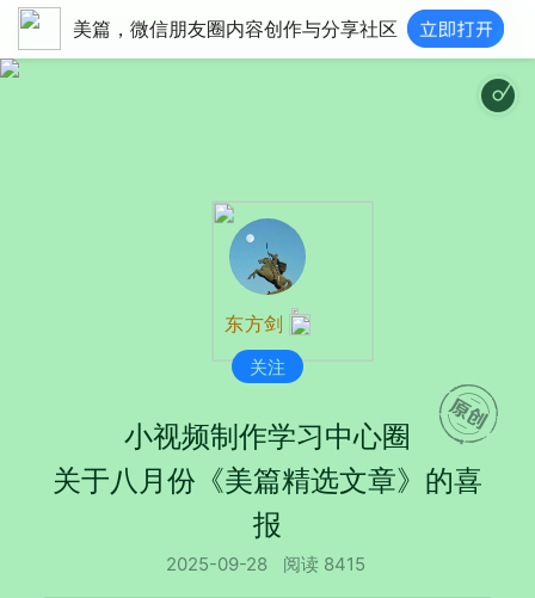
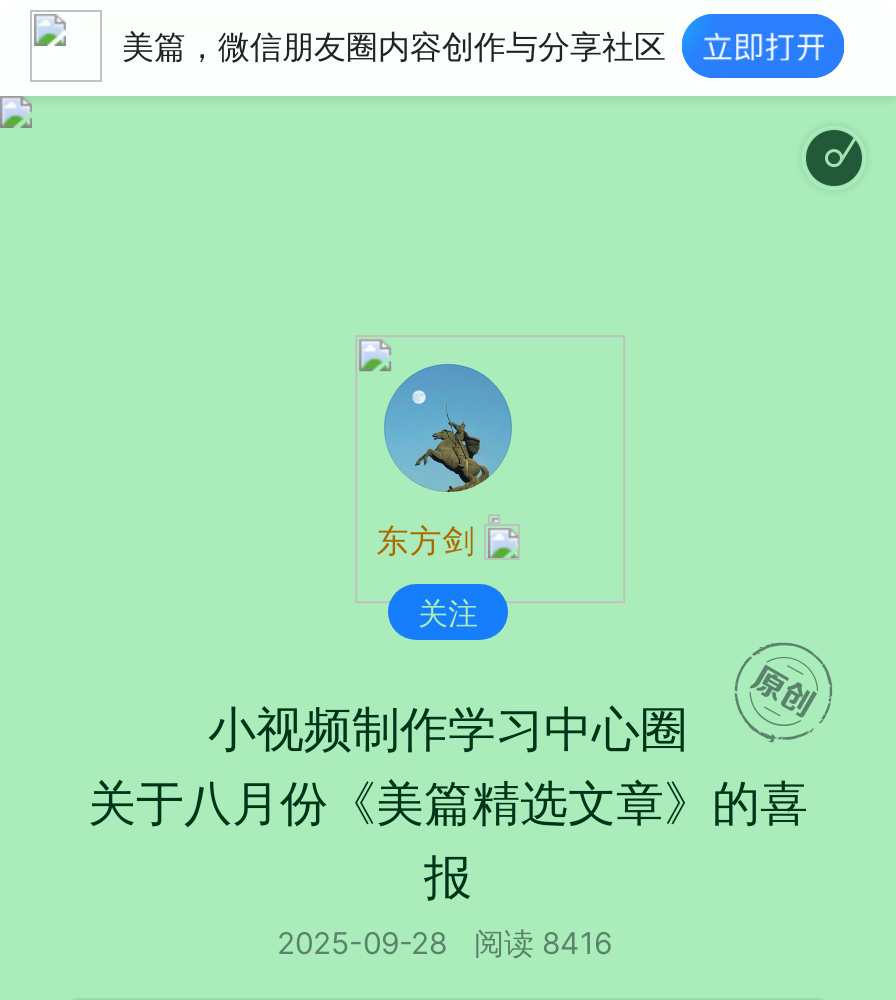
- 2025-09-28 阅读 8415
+ 2025-09-28 阅读 8416
